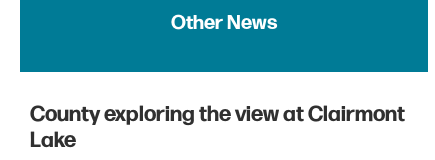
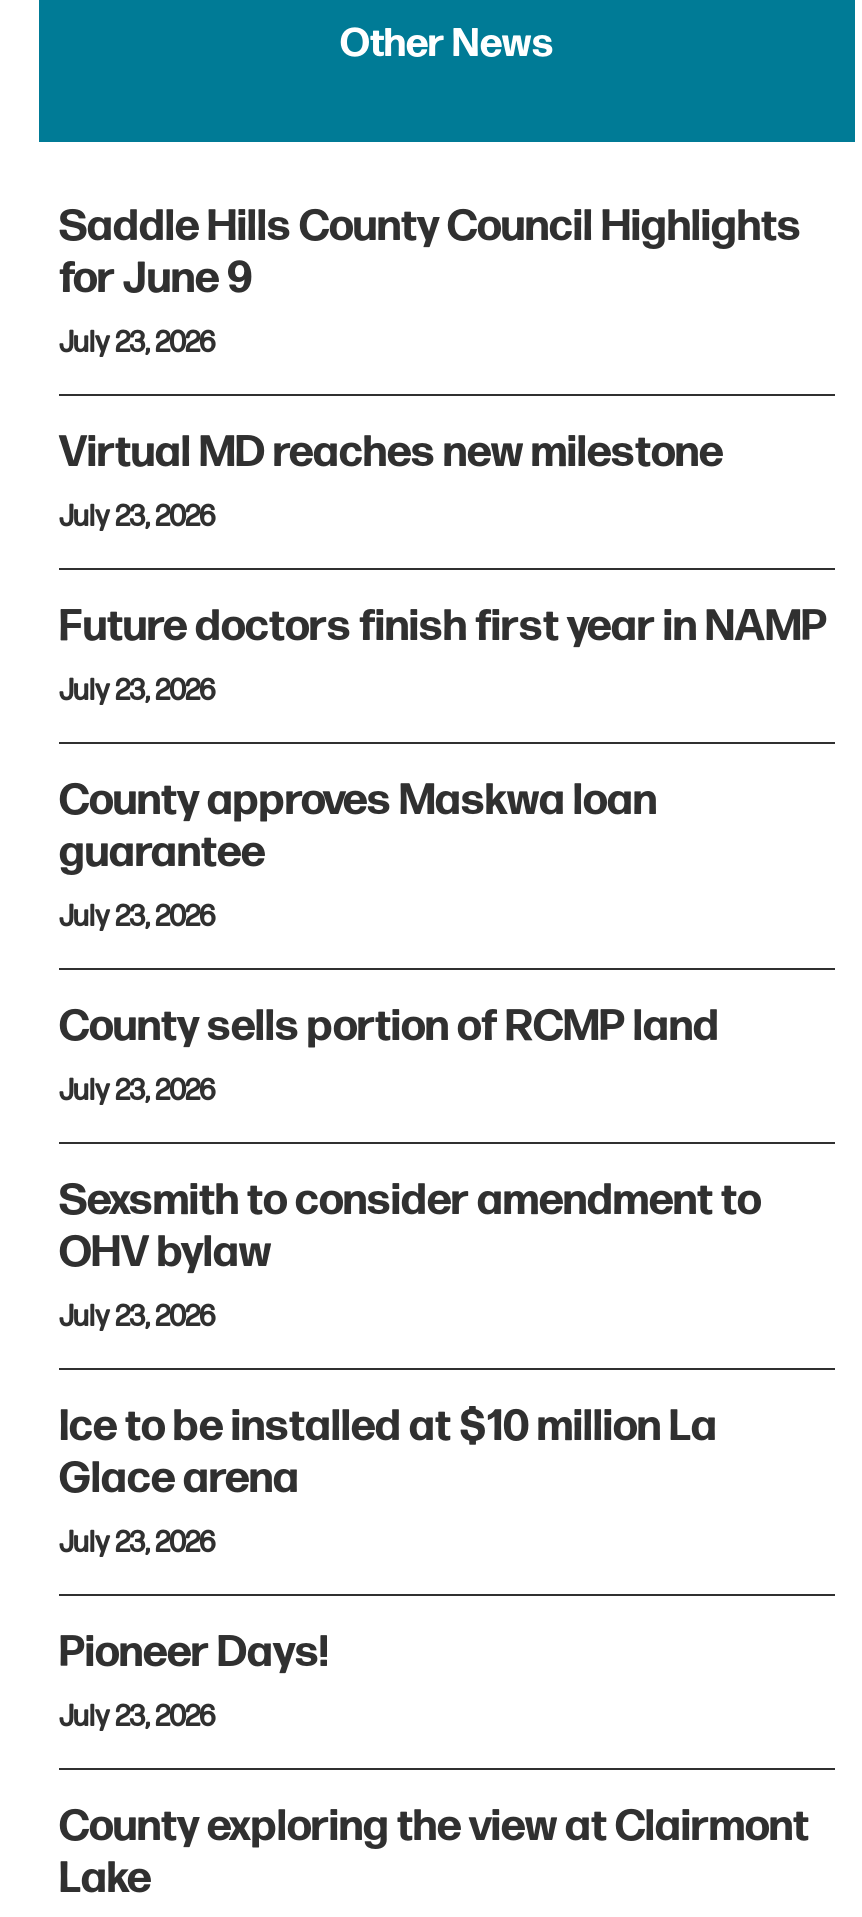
+ Saddle Hills County Council Highlights
+ for June 9
+ July 23, 2026
+ Virtual MD reaches new milestone
+ July 23, 2026
+ Future doctors finish first year in NAMP
+ July 23, 2026
+ County approves Maskwa loan
+ guarantee
+ July 23, 2026
+ County sells portion of RCMP land
+ July 23, 2026
+ Sexsmith to consider amendment to
+ OHV bylaw
+ July 23, 2026
+ Ice to be installed at $10 million La
+ Glace arena
+ July 23, 2026
+ Pioneer Days!
+ July 23, 2026
